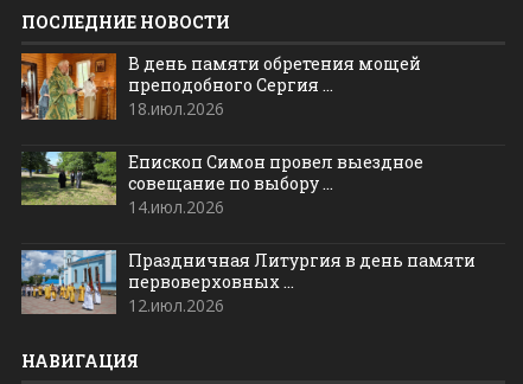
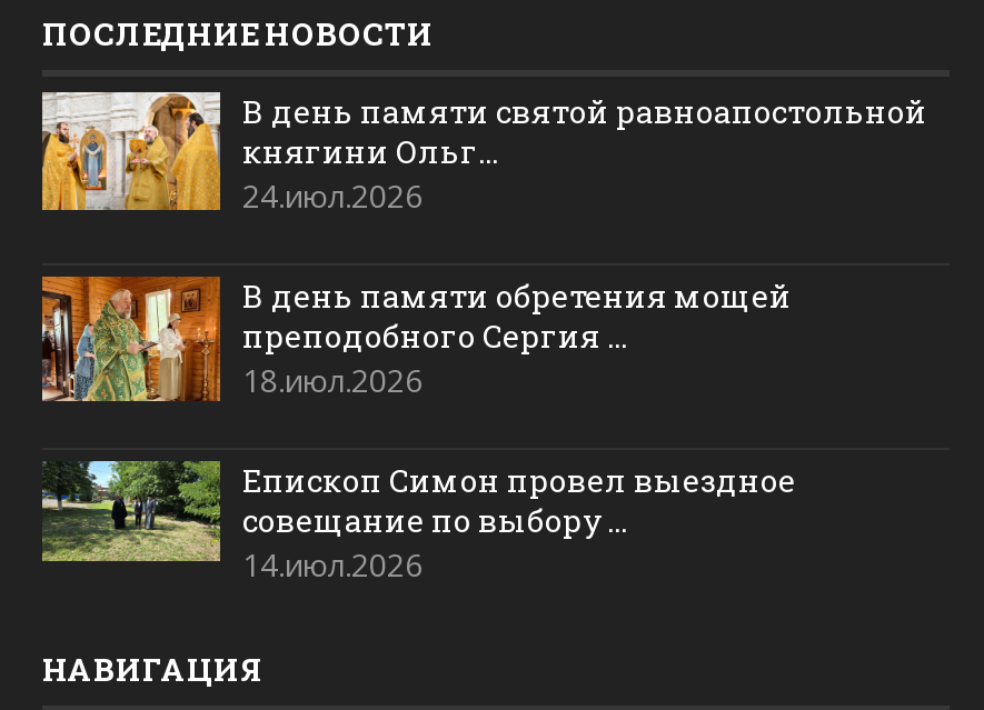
+ [image]
+ В день памяти святой равноапостольной
+ княгини Ольг...
+ 24.июл.2026

moved down: [image] | В день памяти обретения мощей | преподобного Сергия ... | 18.июл.2026 | Епископ Симон провел выездное | совещание по выбору ... | 14.июл.2026

- [image]
- Праздничная Литургия в день памяти
- первоверховных ...
- 12.июл.2026
